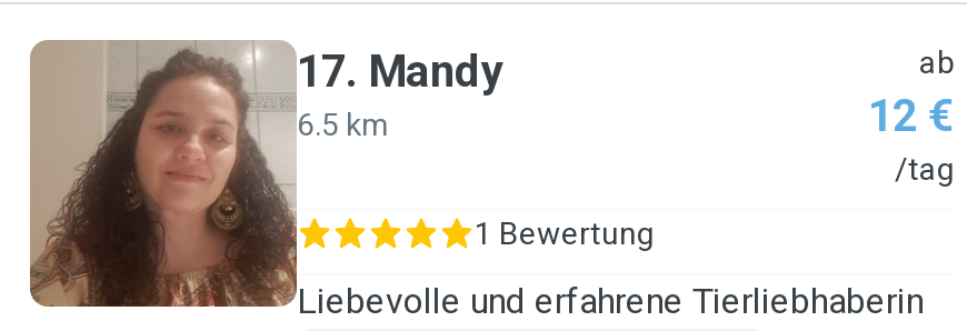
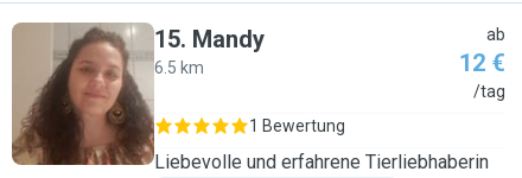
- 17. Mandy
+ 15. Mandy
